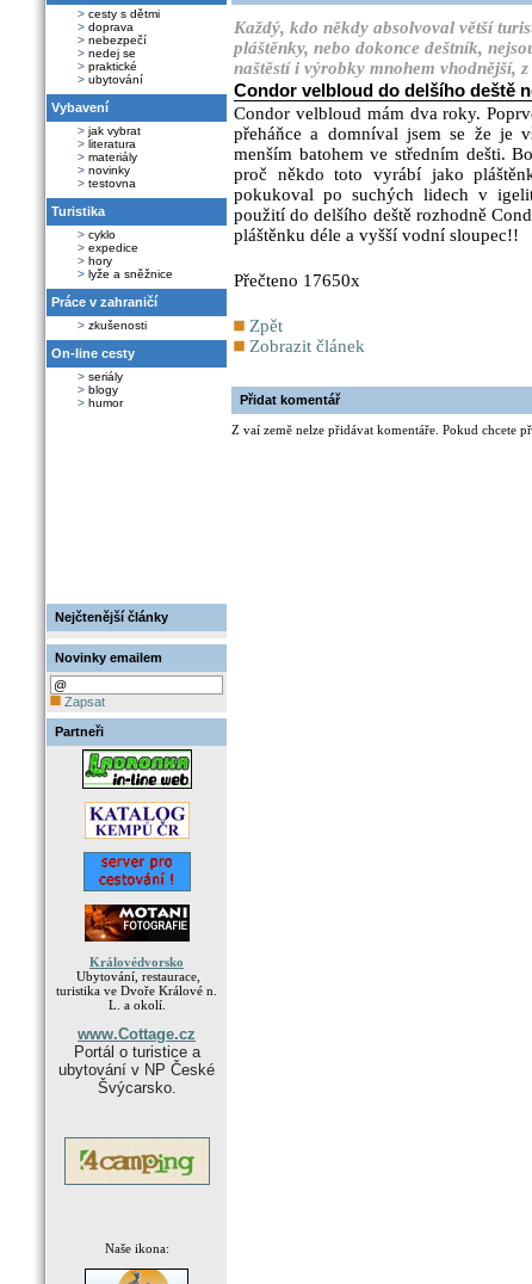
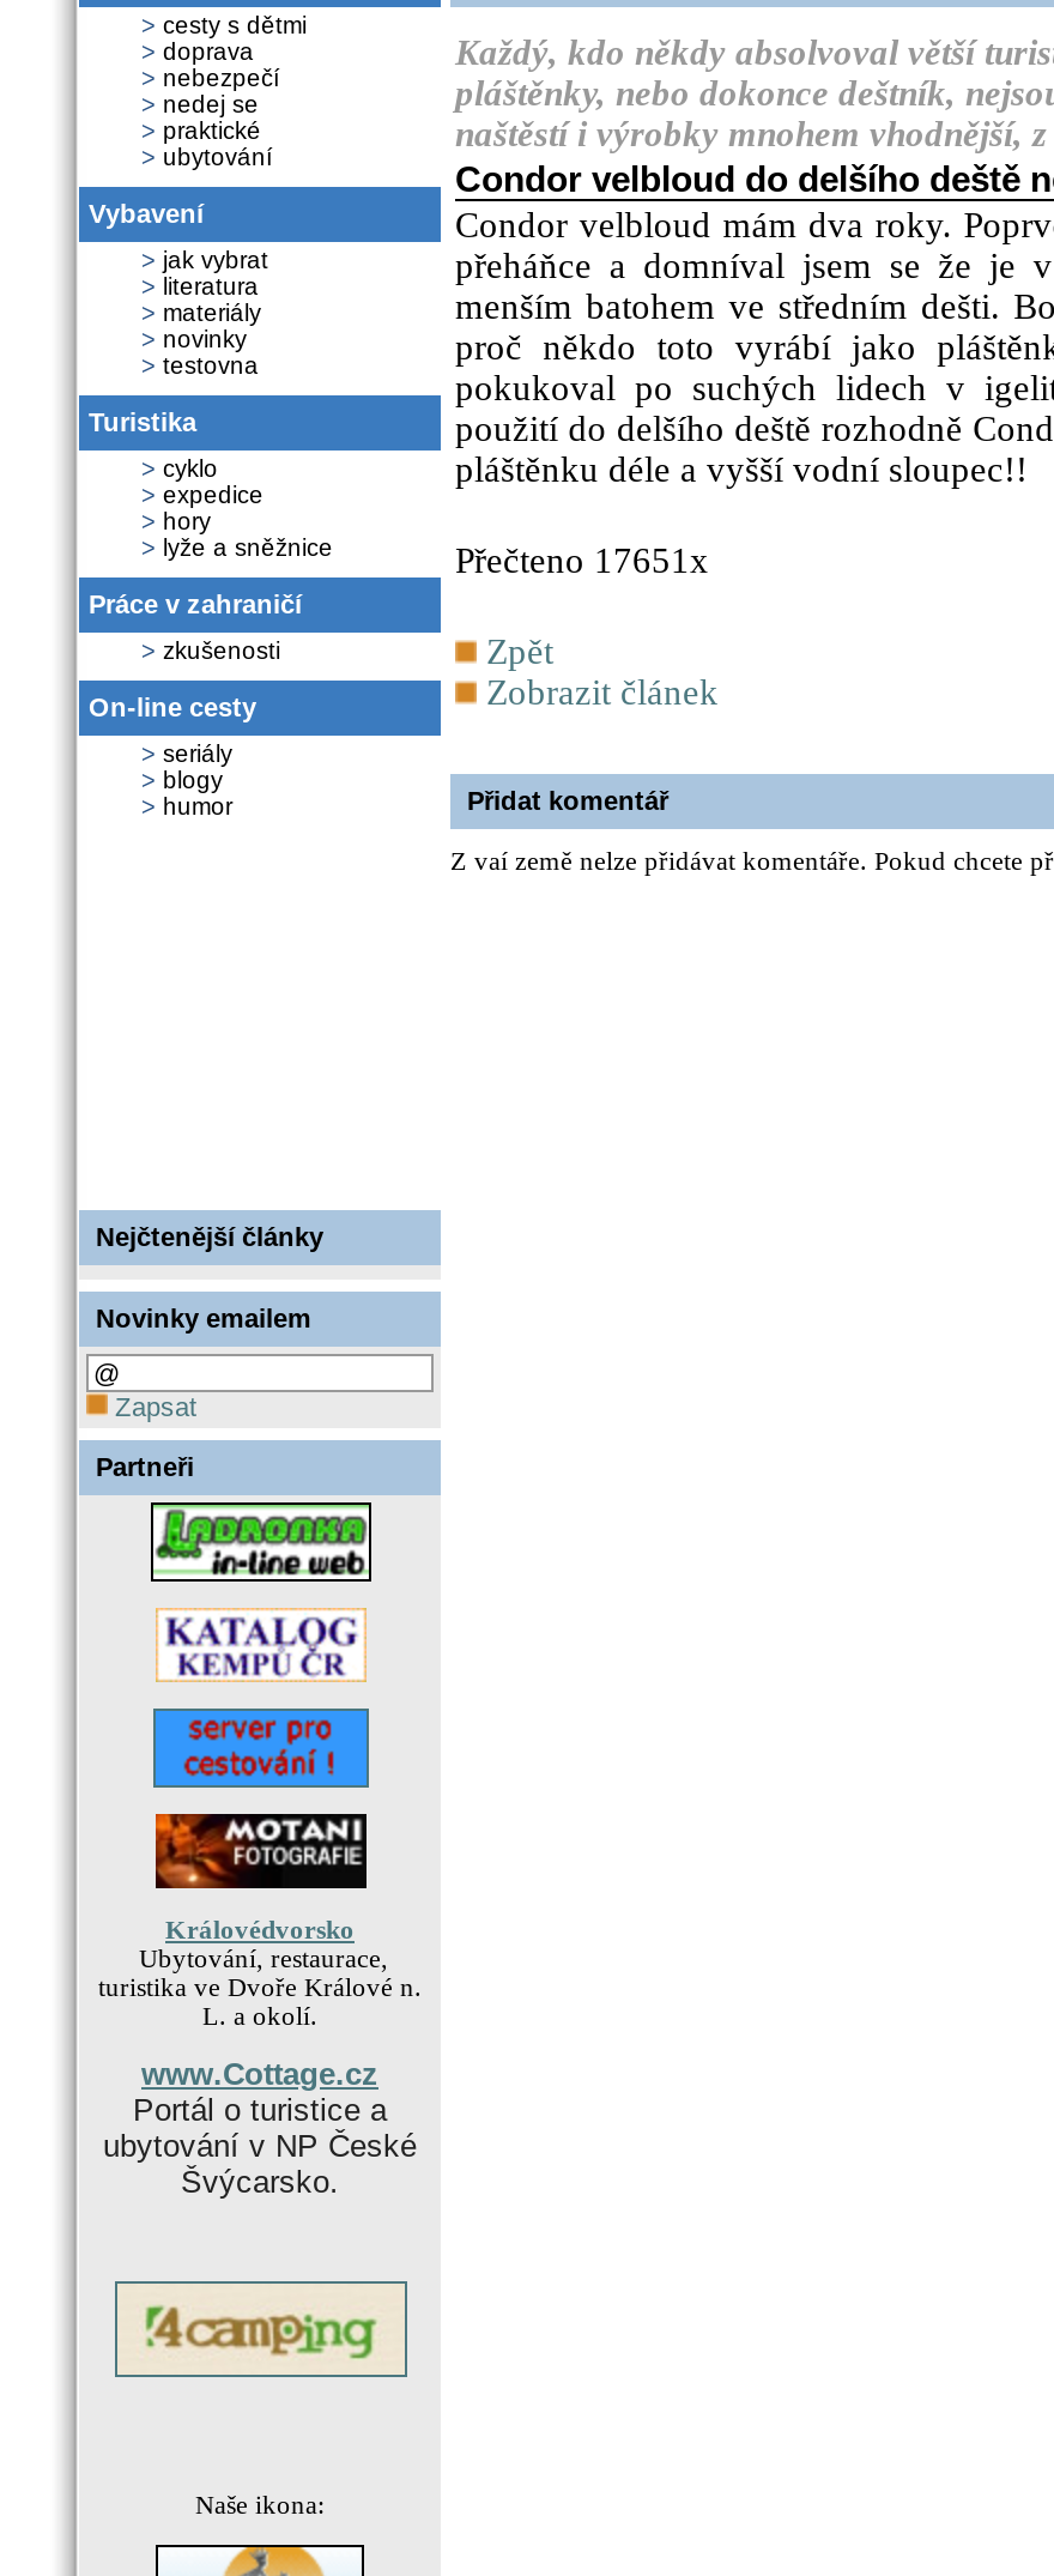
- Přečteno 17650x
+ Přečteno 17651x
